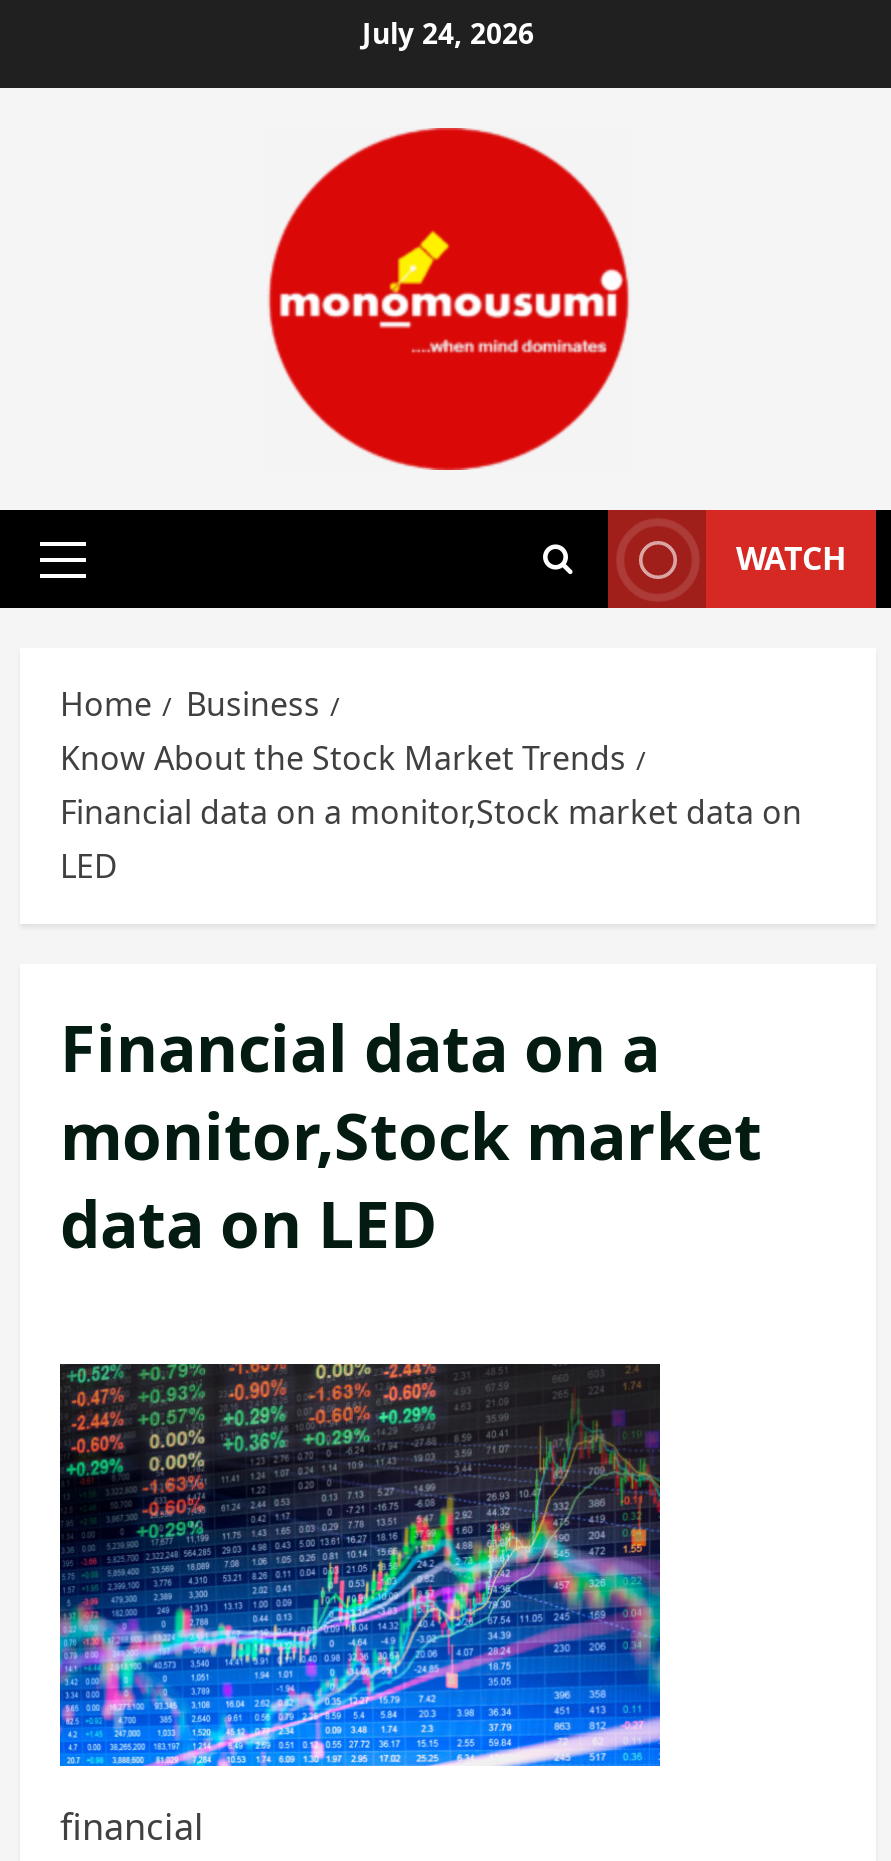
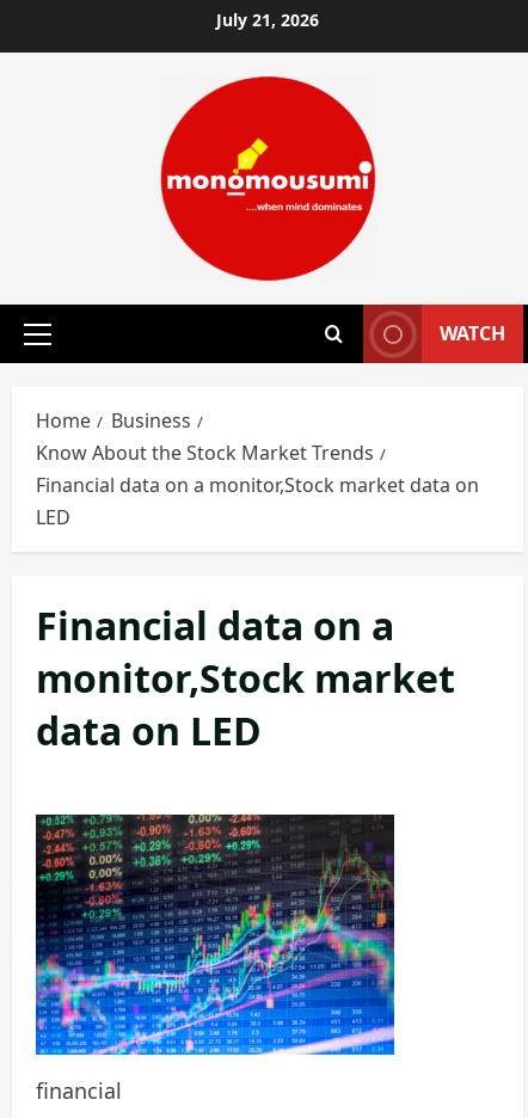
- July 24, 2026
+ July 21, 2026
